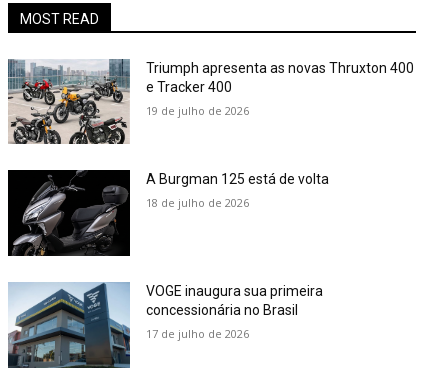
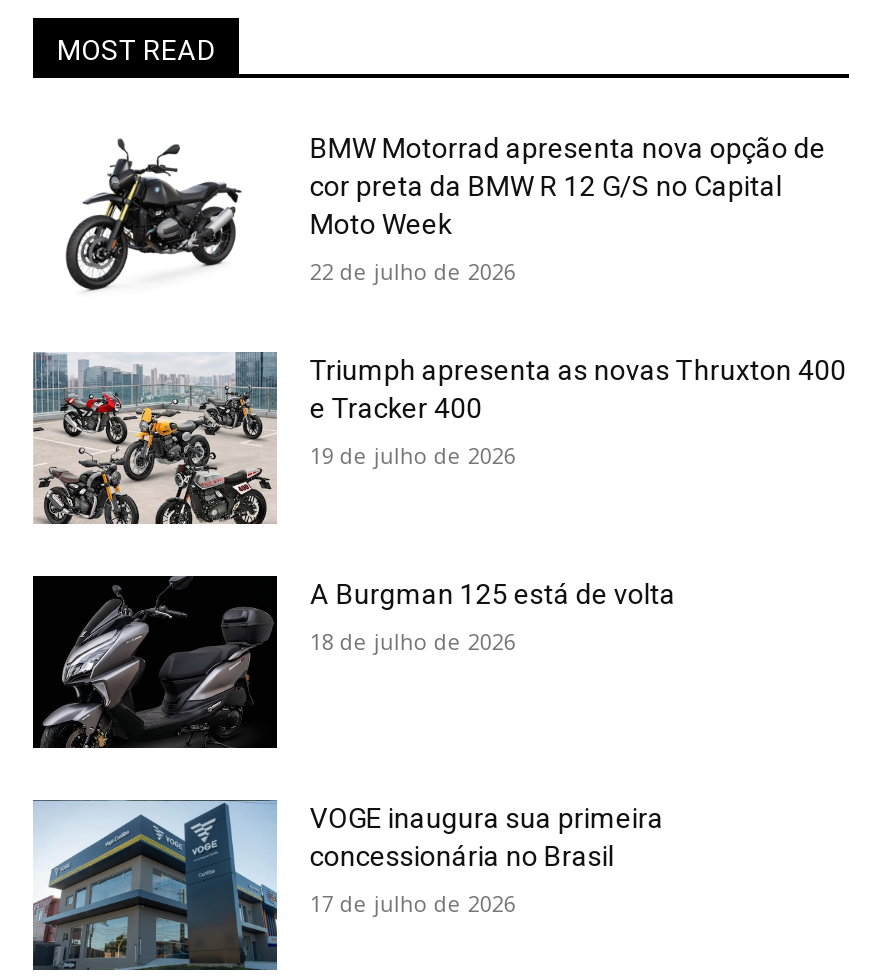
+ [image]
+ BMW Motorrad apresenta nova opção de
+ cor preta da BMW R 12 G/S no Capital
+ Moto Week
+ 22 de julho de 2026
